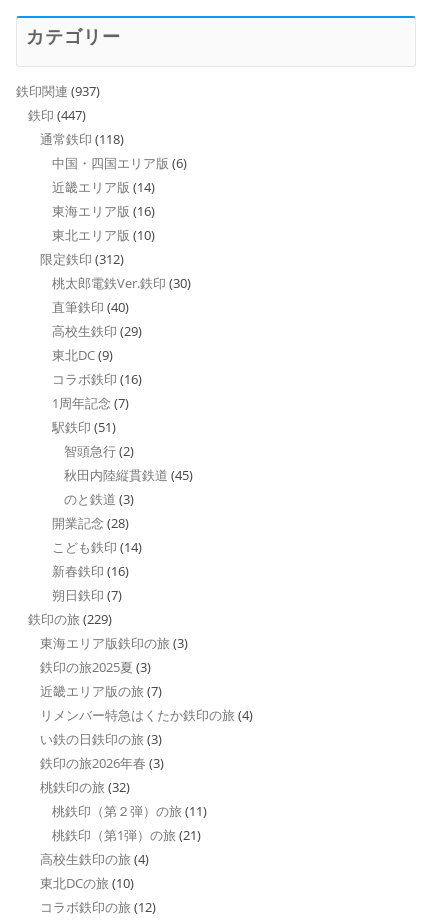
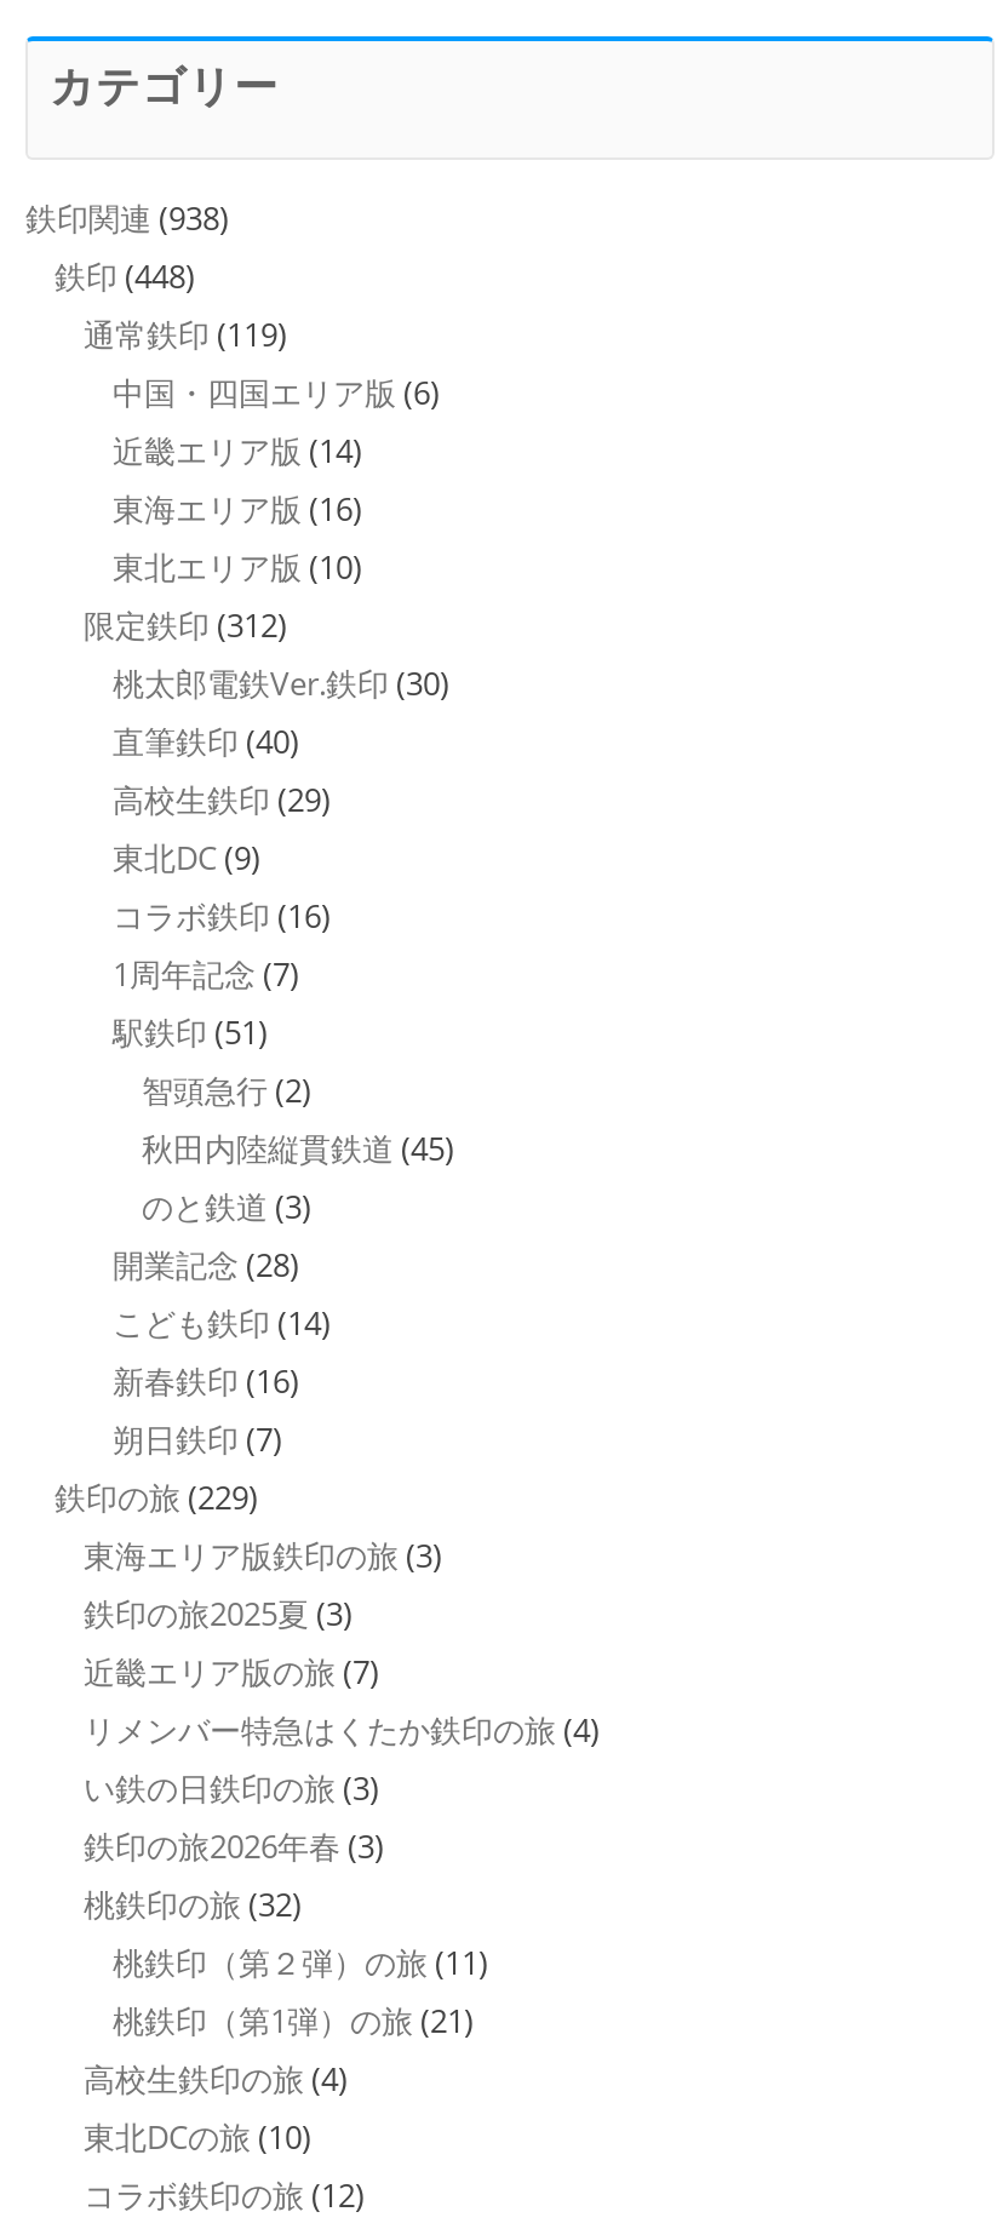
- 鉄印関連(937)
+ 鉄印関連(938)

- 鉄印(447)
+ 鉄印(448)

- 通常鉄印(118)
+ 通常鉄印(119)
